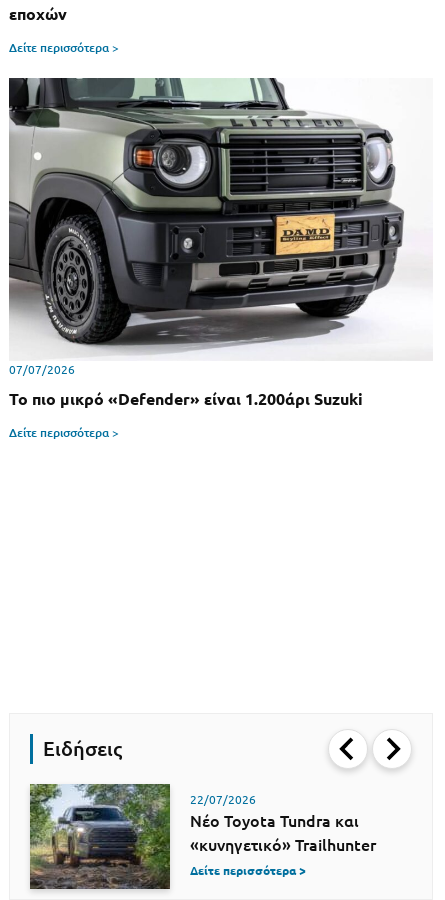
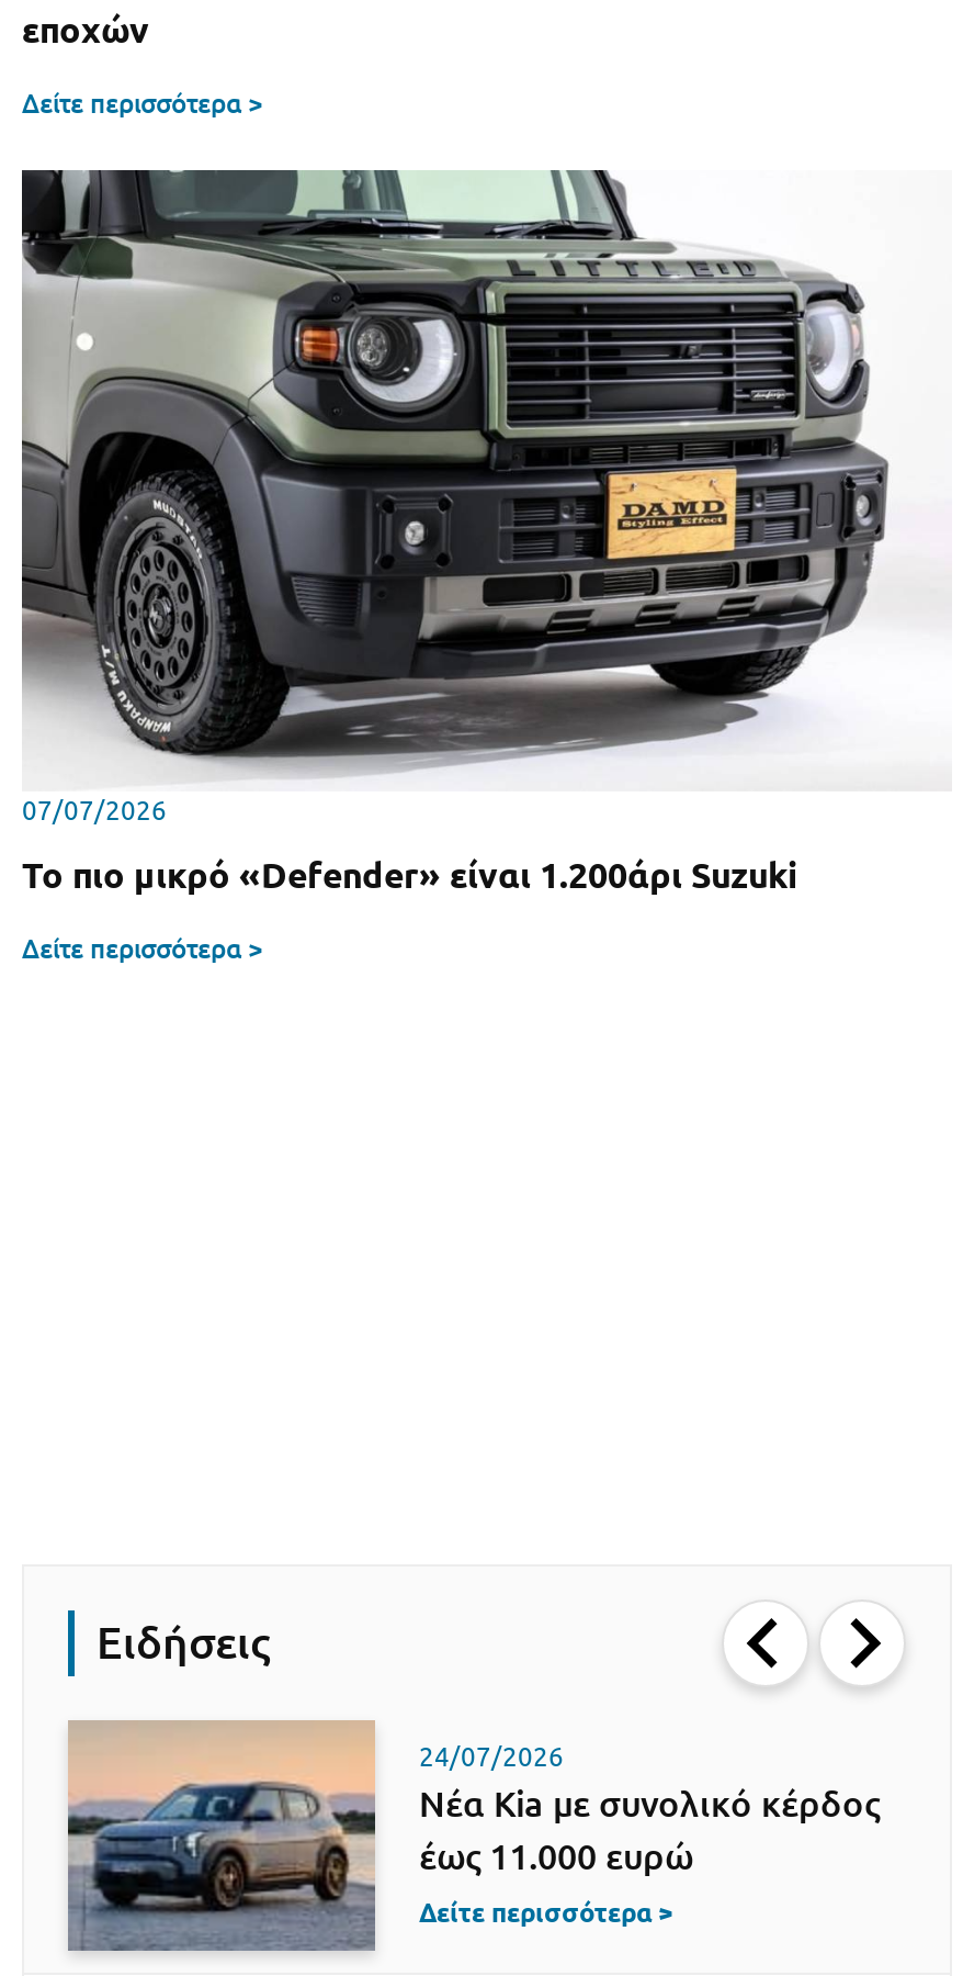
- [image]
- 22/07/2026
- Νέο Toyota Tundra και
- «κυνηγετικό» Trailhunter
+ [image]
+ 24/07/2026
+ Νέα Kia με συνολικό κέρδος
+ έως 11.000 ευρώ
